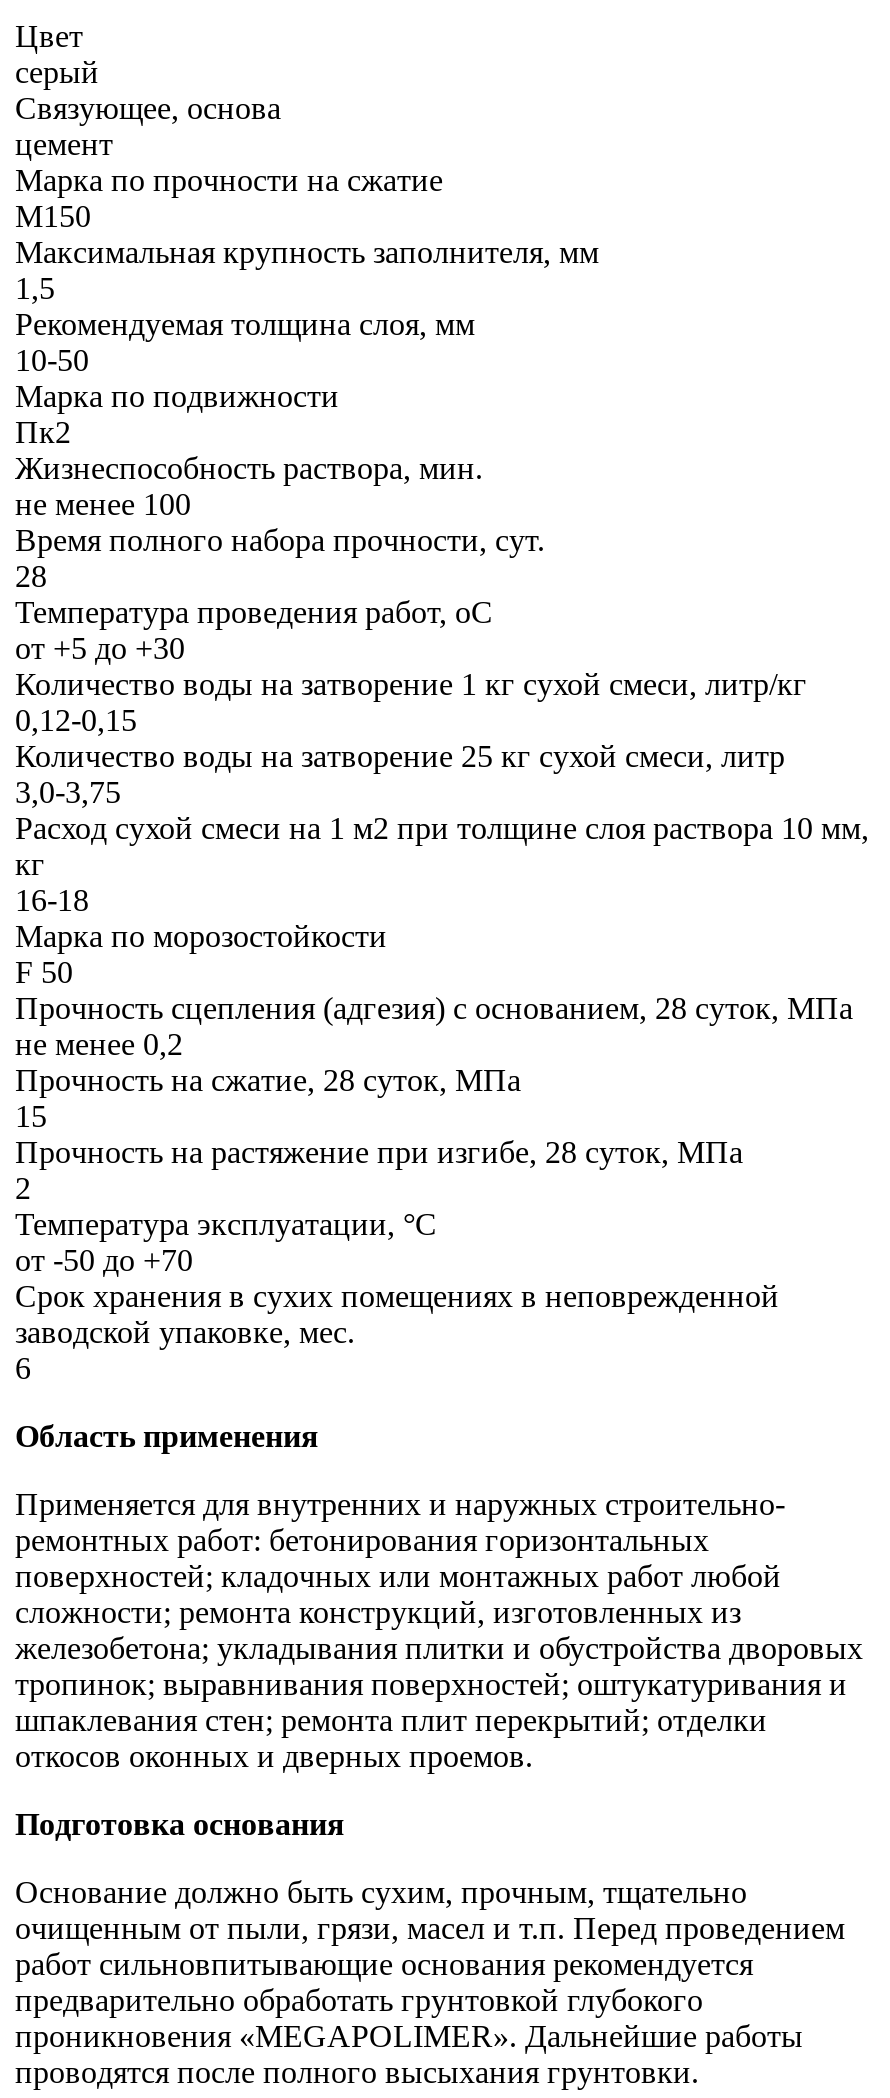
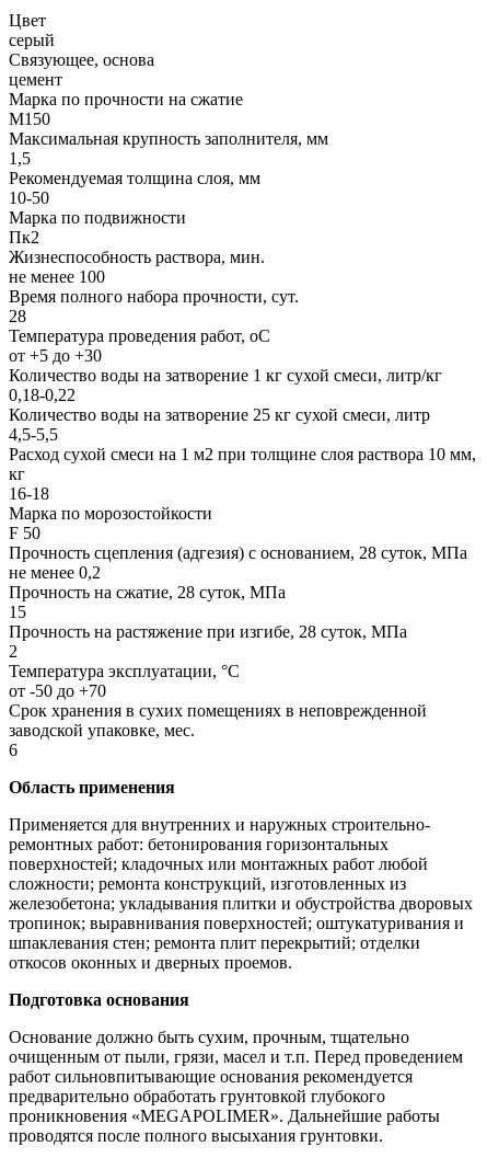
- 0,12-0,15
+ 0,18-0,22

- 3,0-3,75
+ 4,5-5,5
